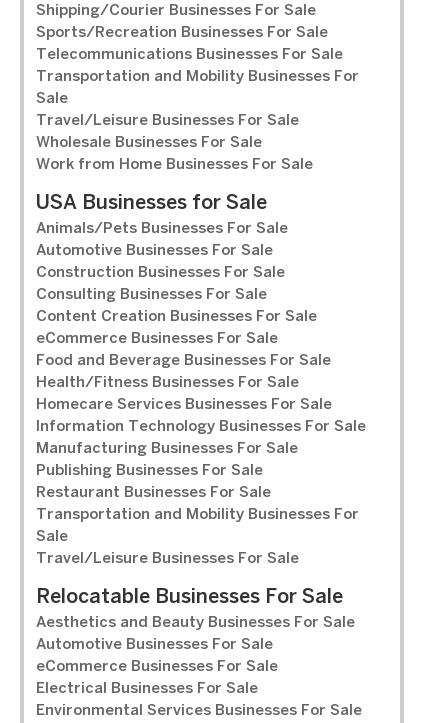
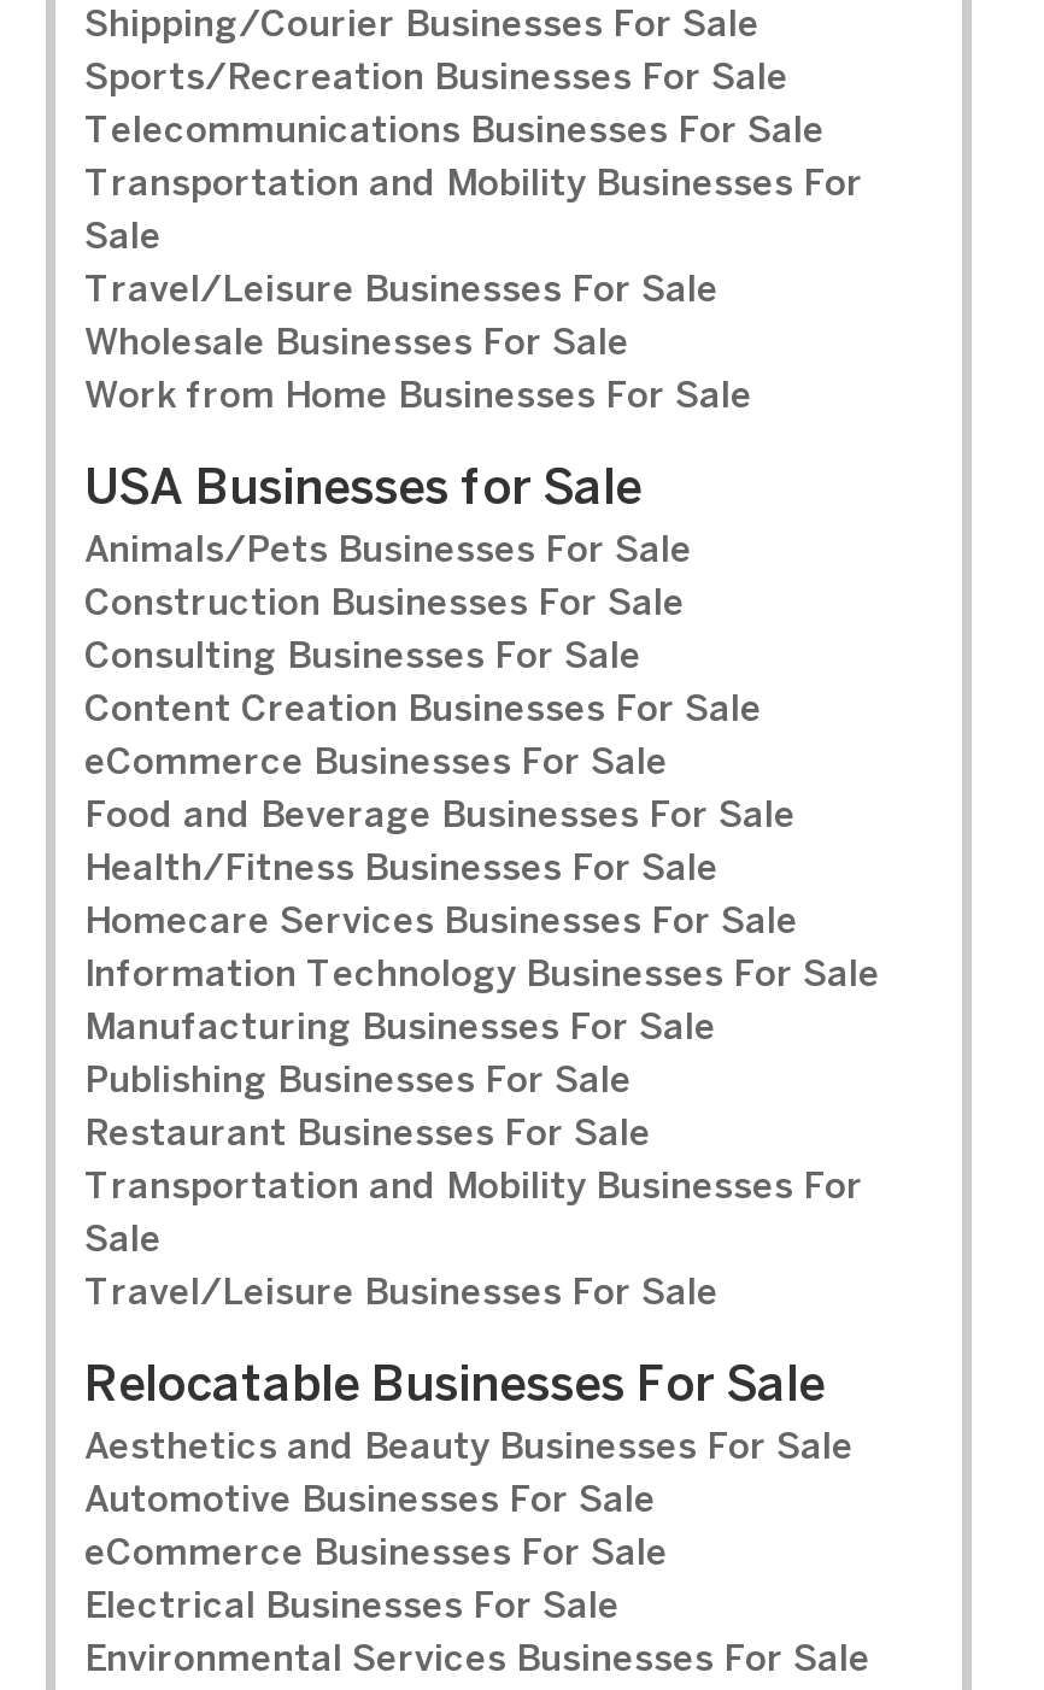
- Automotive Businesses For Sale
